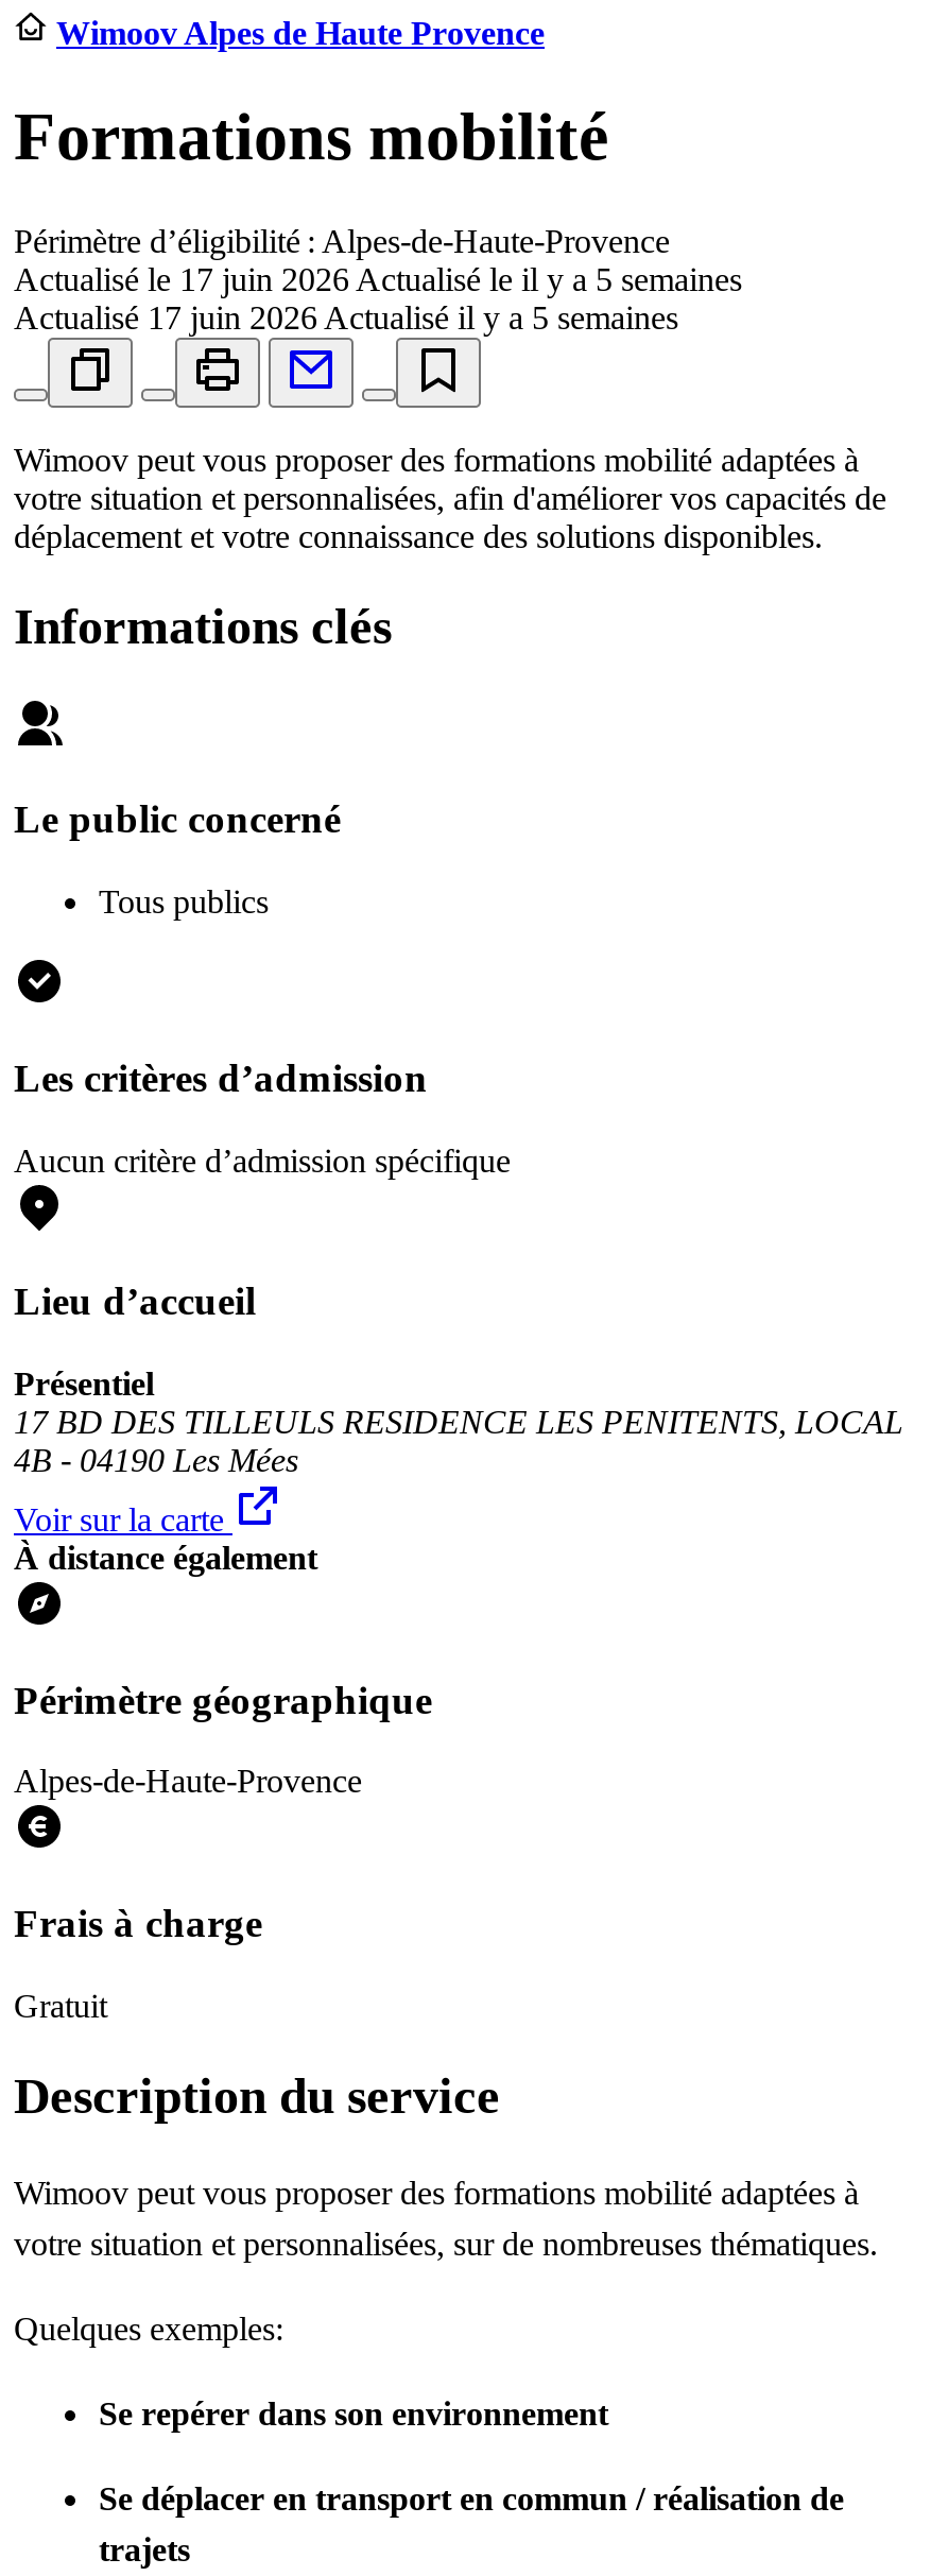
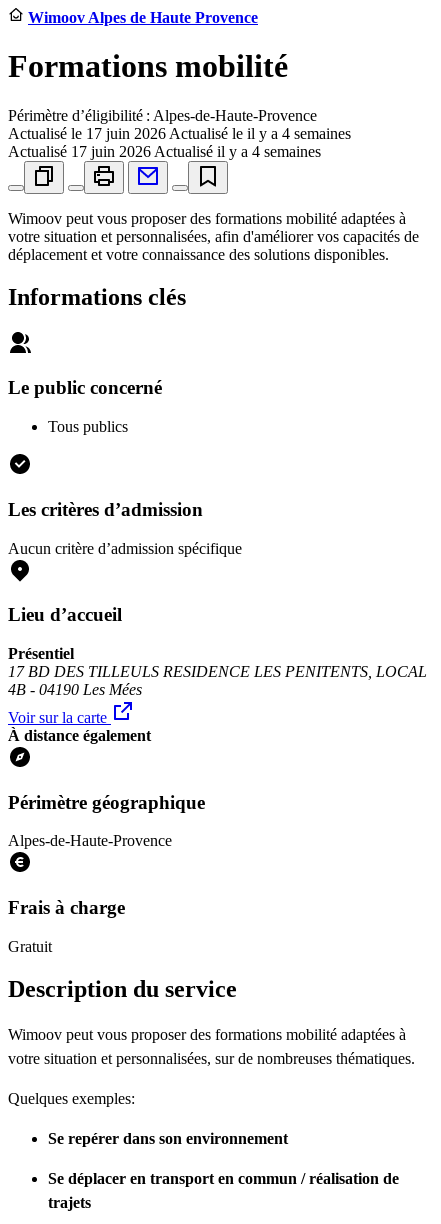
- Actualisé le 17 juin 2026 Actualisé le il y a 5 semaines
+ Actualisé le 17 juin 2026 Actualisé le il y a 4 semaines

- Actualisé 17 juin 2026 Actualisé il y a 5 semaines
+ Actualisé 17 juin 2026 Actualisé il y a 4 semaines
